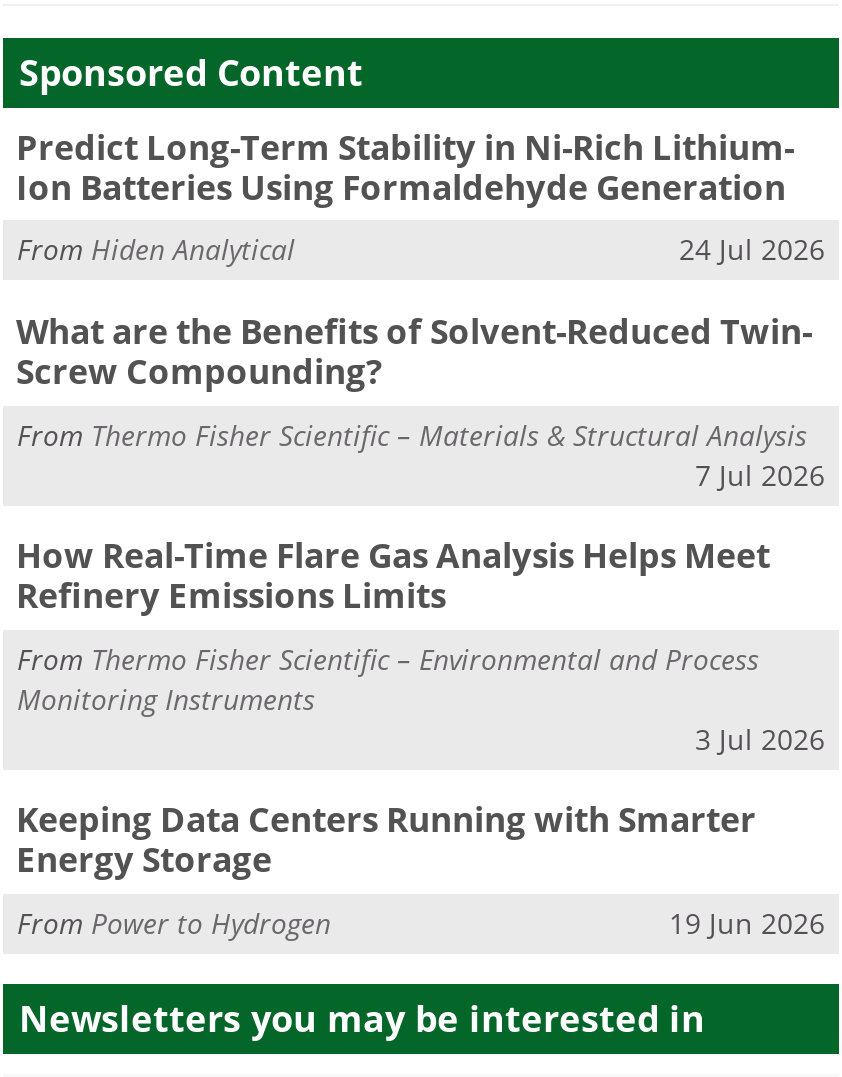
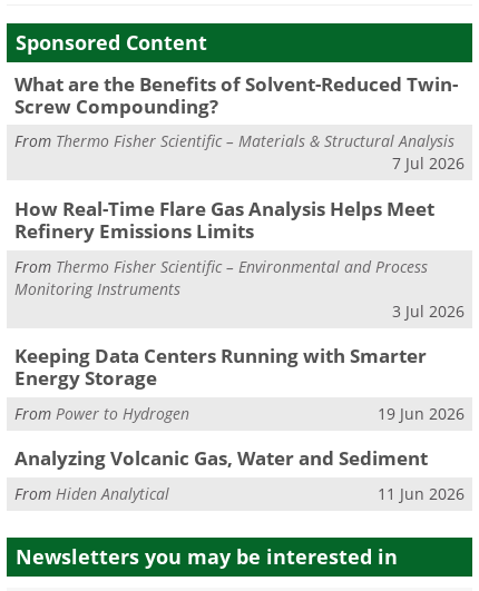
- Predict Long-Term Stability in Ni-Rich Lithium-
- Ion Batteries Using Formaldehyde Generation
- 24 Jul 2026

moved down: From Hiden Analytical

moved up: What are the Benefits of Solvent-Reduced Twin- | Screw Compounding? | From Thermo Fisher Scientific – Materials & Structural Analysis | ... | From Power to Hydrogen | 19 Jun 2026

+ Analyzing Volcanic Gas, Water and Sediment
+ 11 Jun 2026
